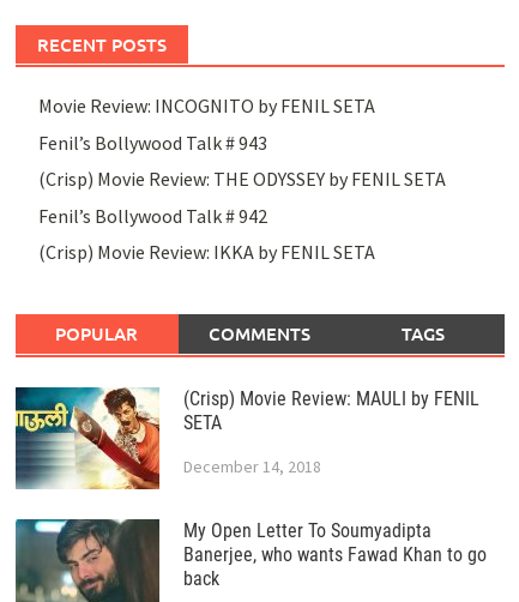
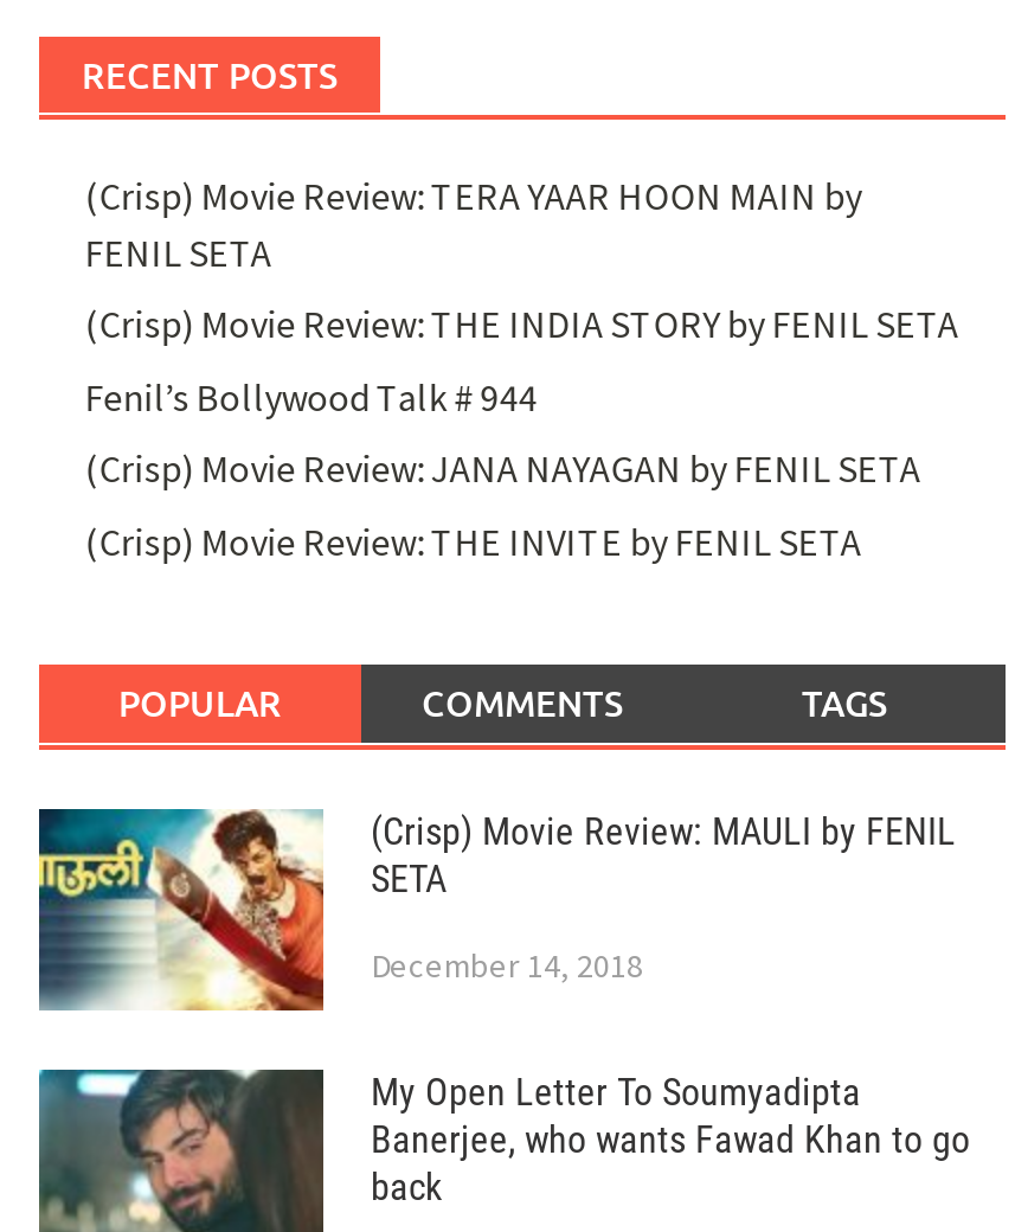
- Movie Review: INCOGNITO by FENIL SETA
+ (Crisp) Movie Review: TERA YAAR HOON MAIN by
+ FENIL SETA

- Fenil’s Bollywood Talk # 943
+ (Crisp) Movie Review: THE INDIA STORY by FENIL SETA

- (Crisp) Movie Review: THE ODYSSEY by FENIL SETA
+ Fenil’s Bollywood Talk # 944

- Fenil’s Bollywood Talk # 942
+ (Crisp) Movie Review: JANA NAYAGAN by FENIL SETA

- (Crisp) Movie Review: IKKA by FENIL SETA
+ (Crisp) Movie Review: THE INVITE by FENIL SETA
